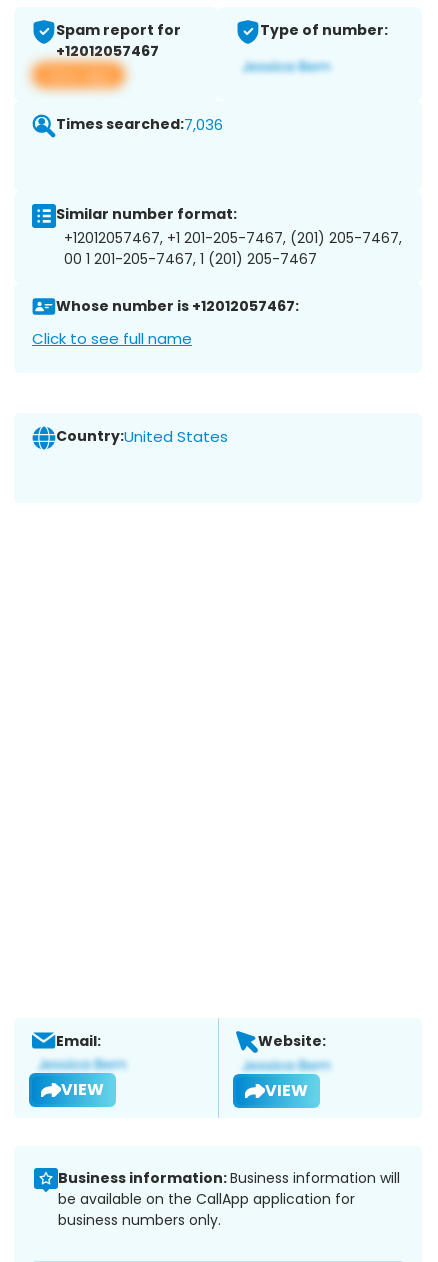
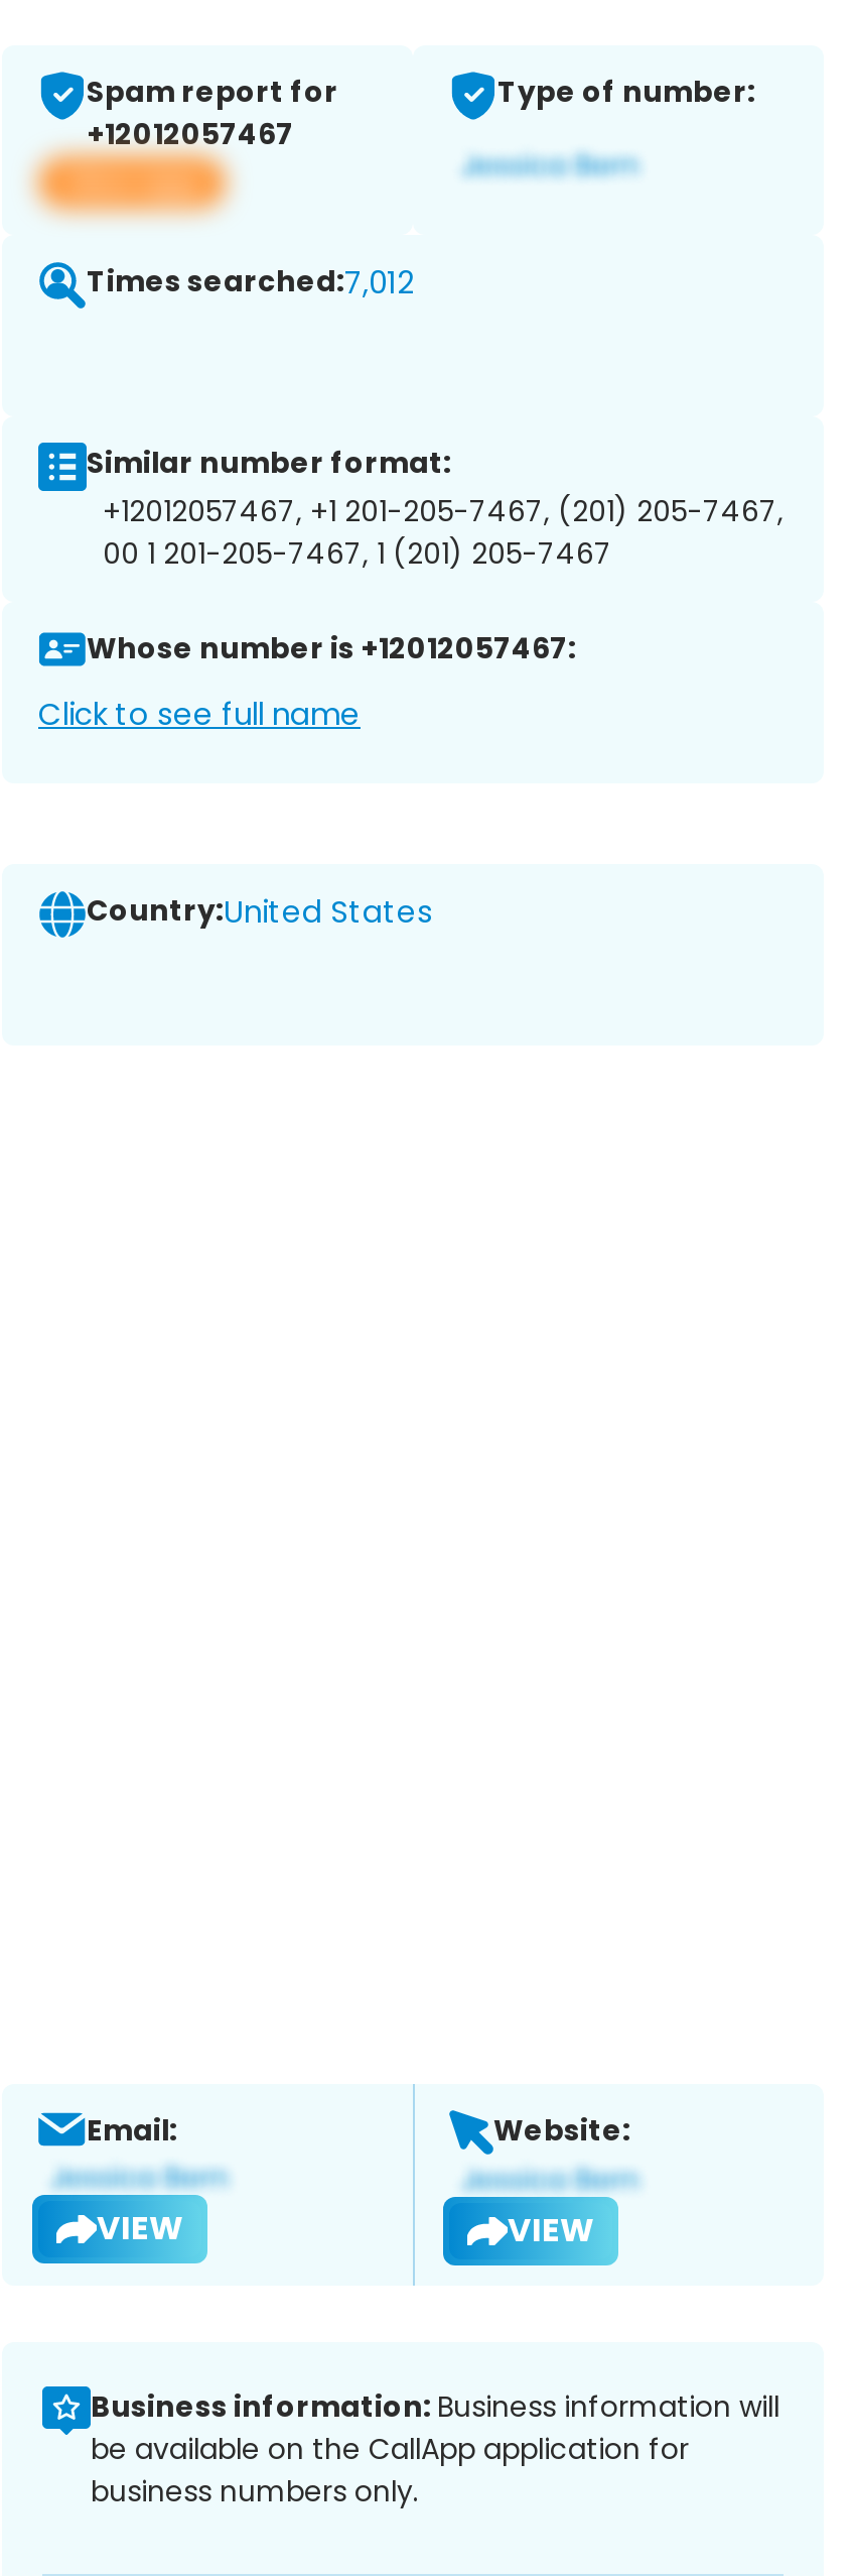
- Times searched:7,036
+ Times searched:7,012
